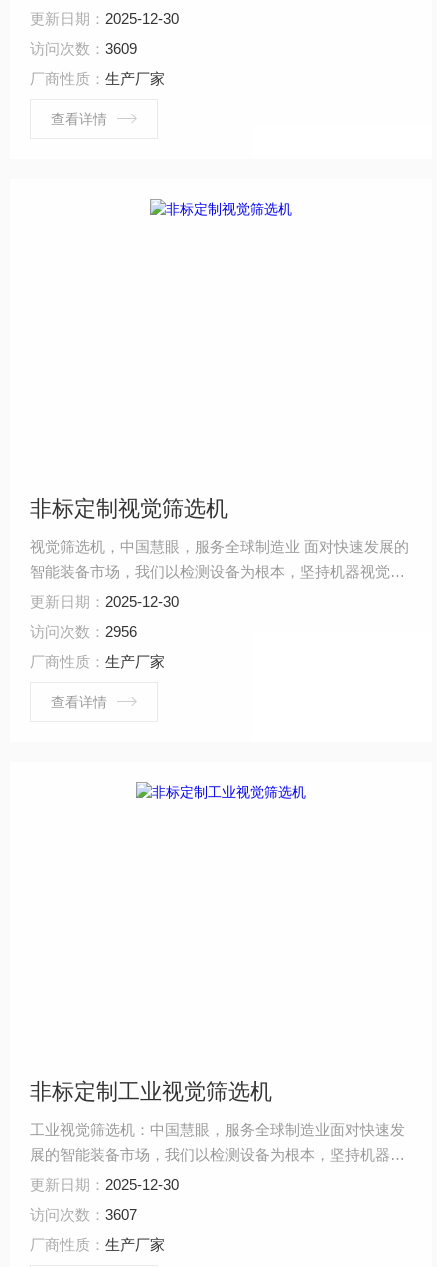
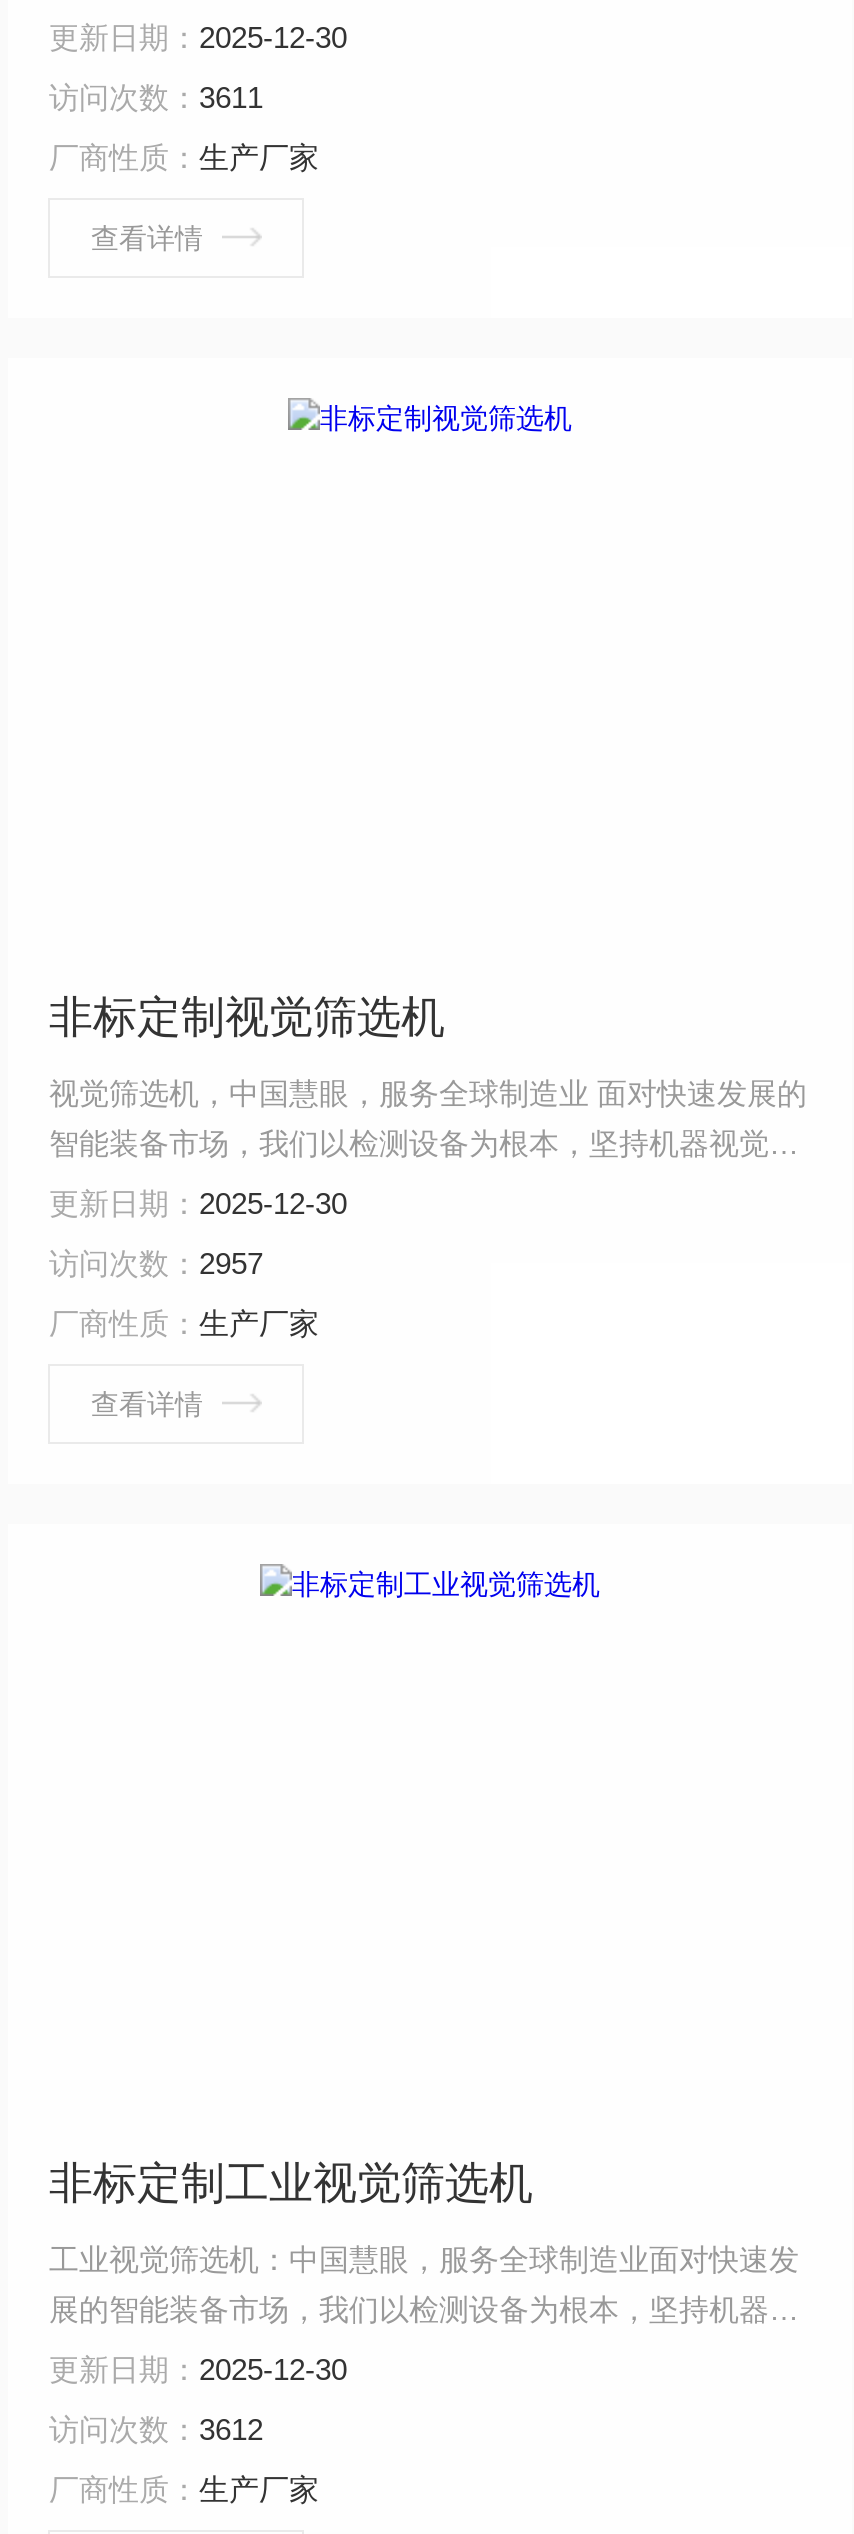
- 访问次数：3609
+ 访问次数：3611

- 访问次数：2956
+ 访问次数：2957

- 访问次数：3607
+ 访问次数：3612
